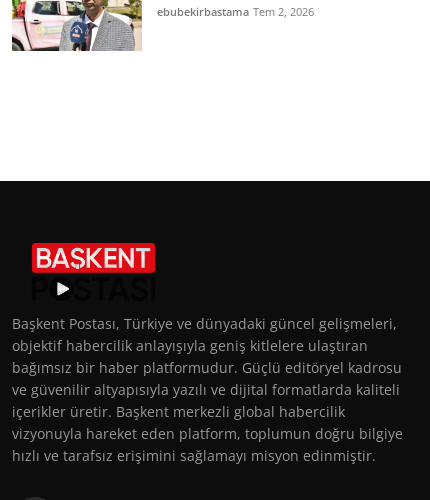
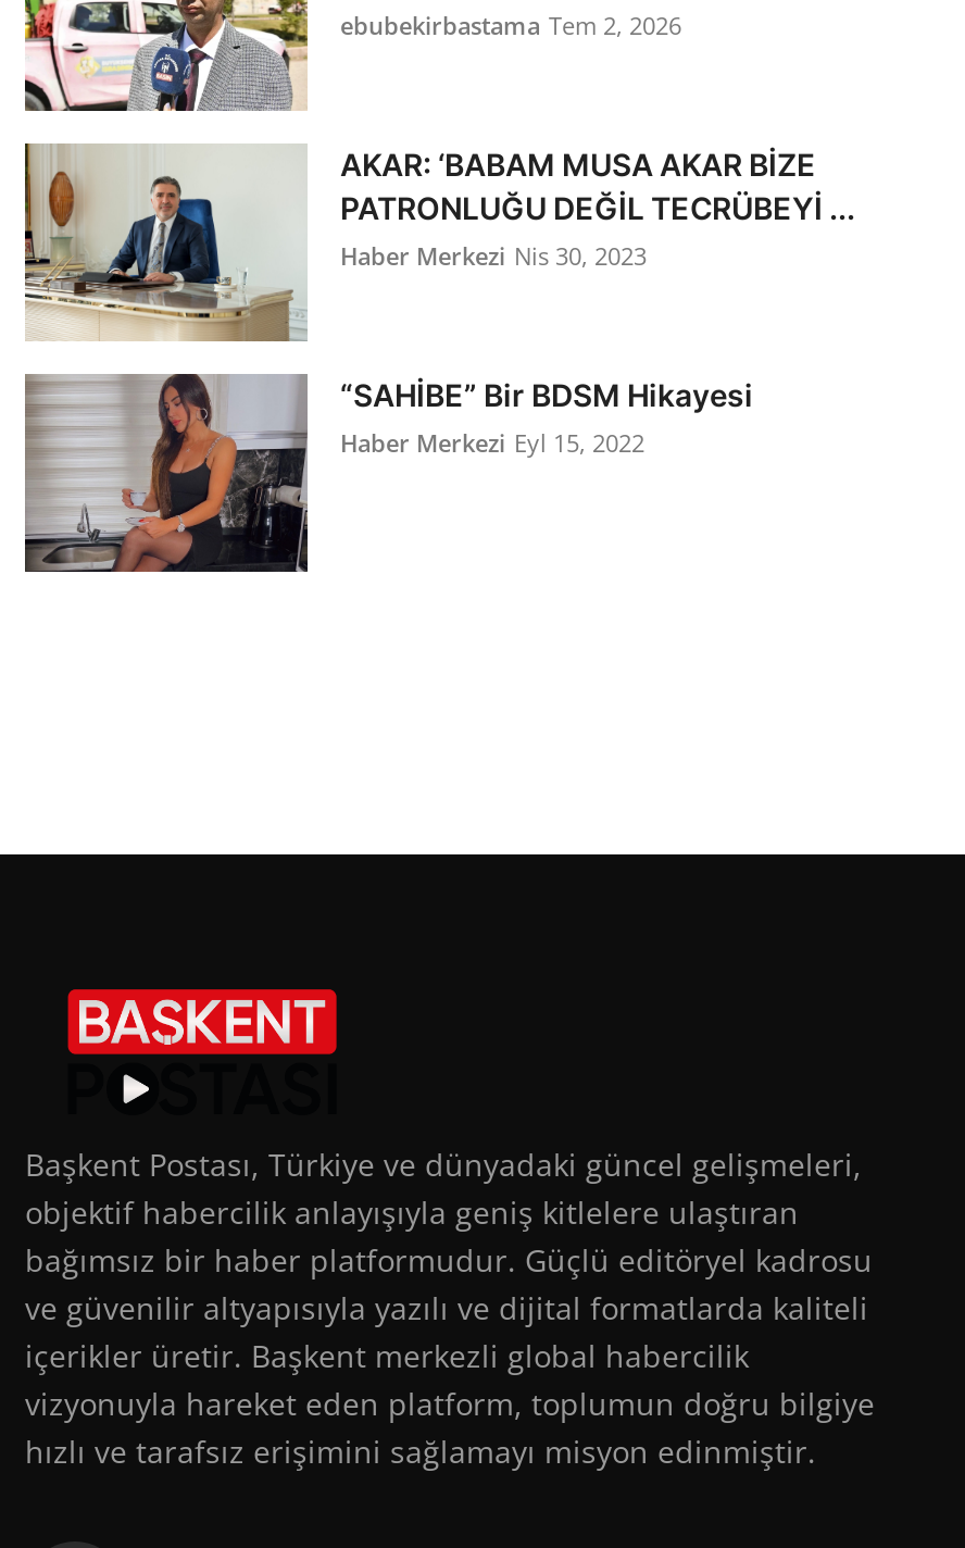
+ [image]
+ AKAR: ‘BABAM MUSA AKAR BİZE
+ PATRONLUĞU DEĞİL TECRÜBEYİ ...
+ Haber Merkezi Nis 30, 2023

+ [image]
+ “SAHİBE” Bir BDSM Hikayesi
+ Haber Merkezi Eyl 15, 2022
